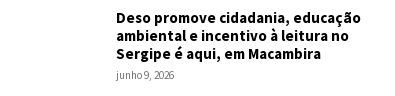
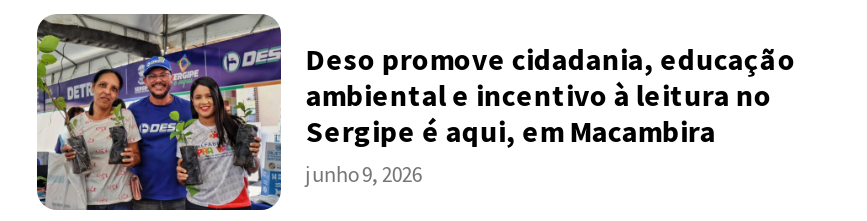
+ [image]
